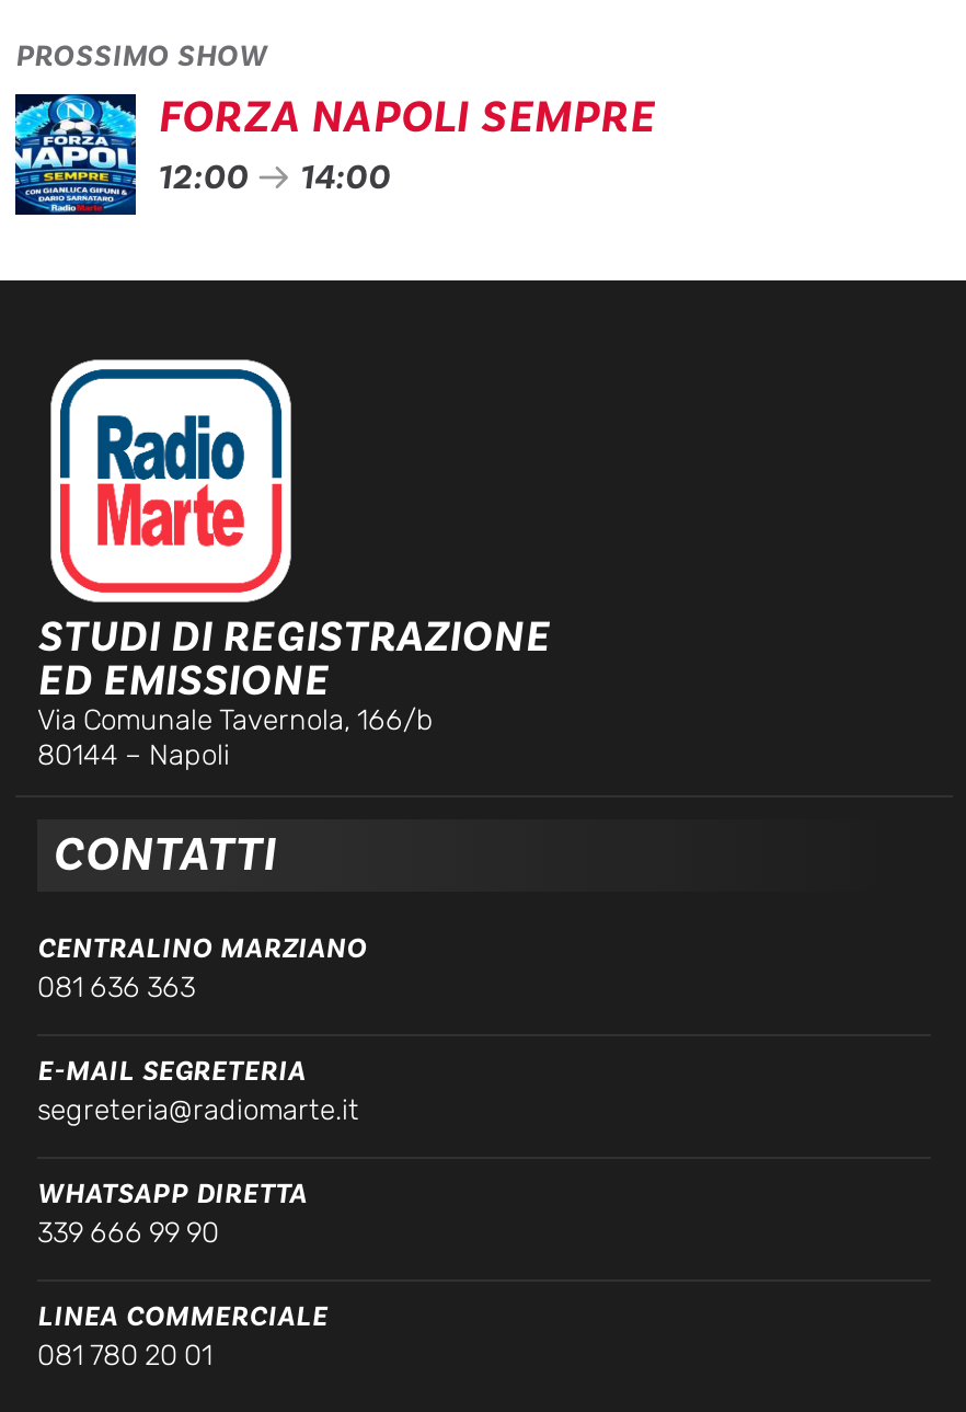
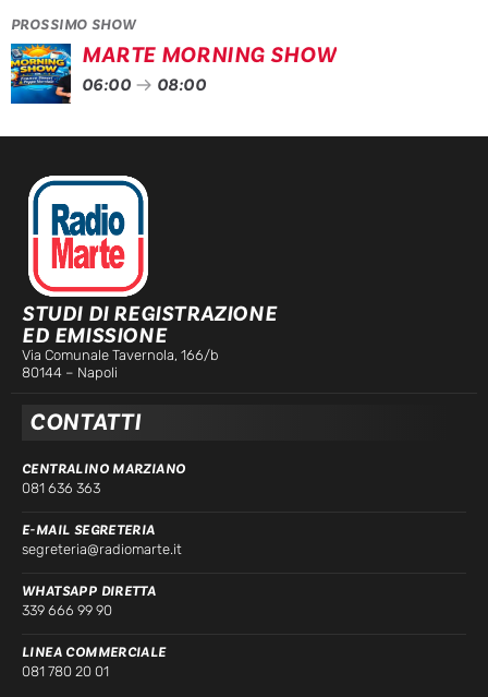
- [image]
- FORZA NAPOLI SEMPRE
- 12:00
- 14:00
+ [image]
+ MARTE MORNING SHOW
+ 06:00
+ 08:00
